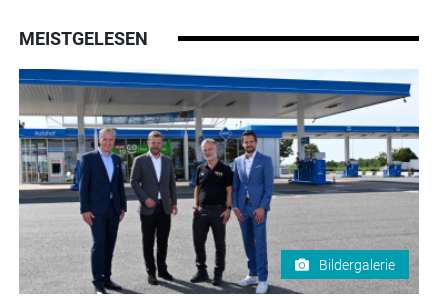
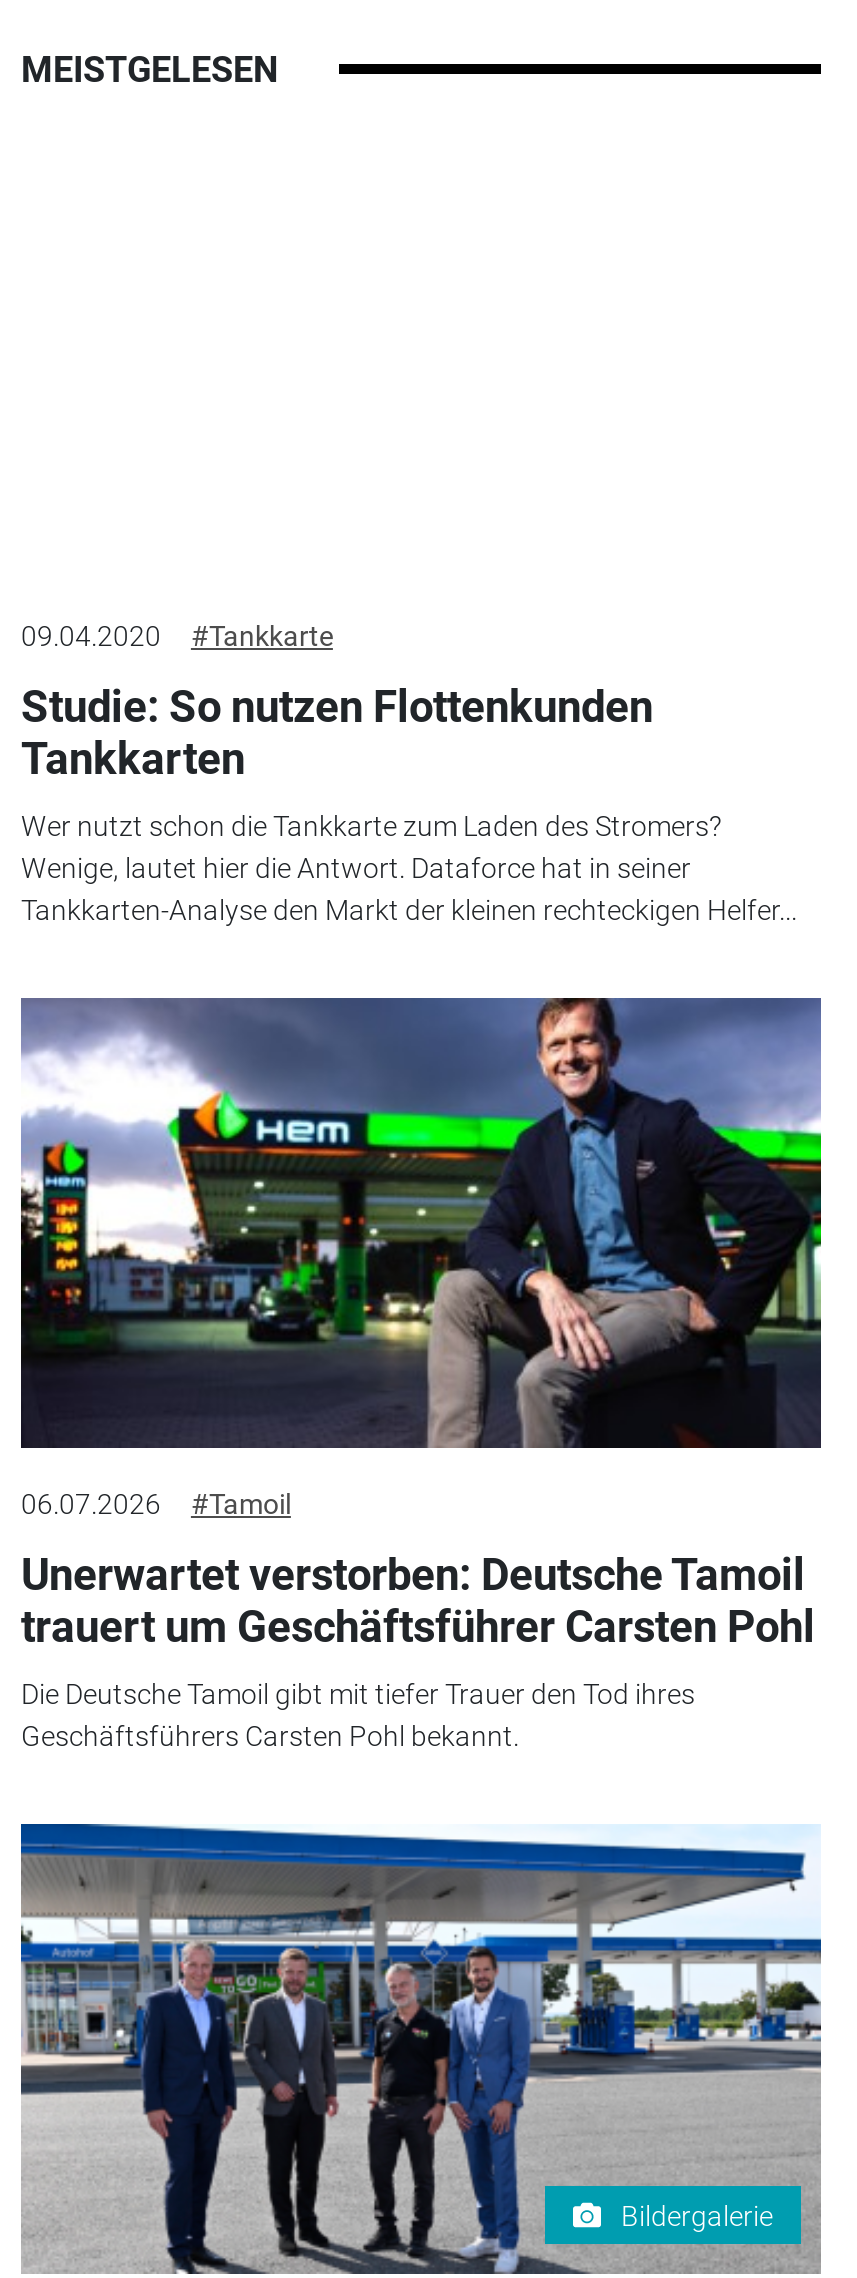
+ [image]
+ 06.07.2026
+ #Tamoil
+ Unerwartet verstorben: Deutsche Tamoil
+ trauert um Geschäftsführer Carsten Pohl
+ Die Deutsche Tamoil gibt mit tiefer Trauer den Tod ihres
+ Geschäftsführers Carsten Pohl bekannt.

+ 09.04.2020
+ #Tankkarte
+ Studie: So nutzen Flottenkunden
+ Tankkarten
+ Wer nutzt schon die Tankkarte zum Laden des Stromers?
+ Wenige, lautet hier die Antwort. Dataforce hat in seiner
+ Tankkarten-Analyse den Markt der kleinen rechteckigen Helfer...
